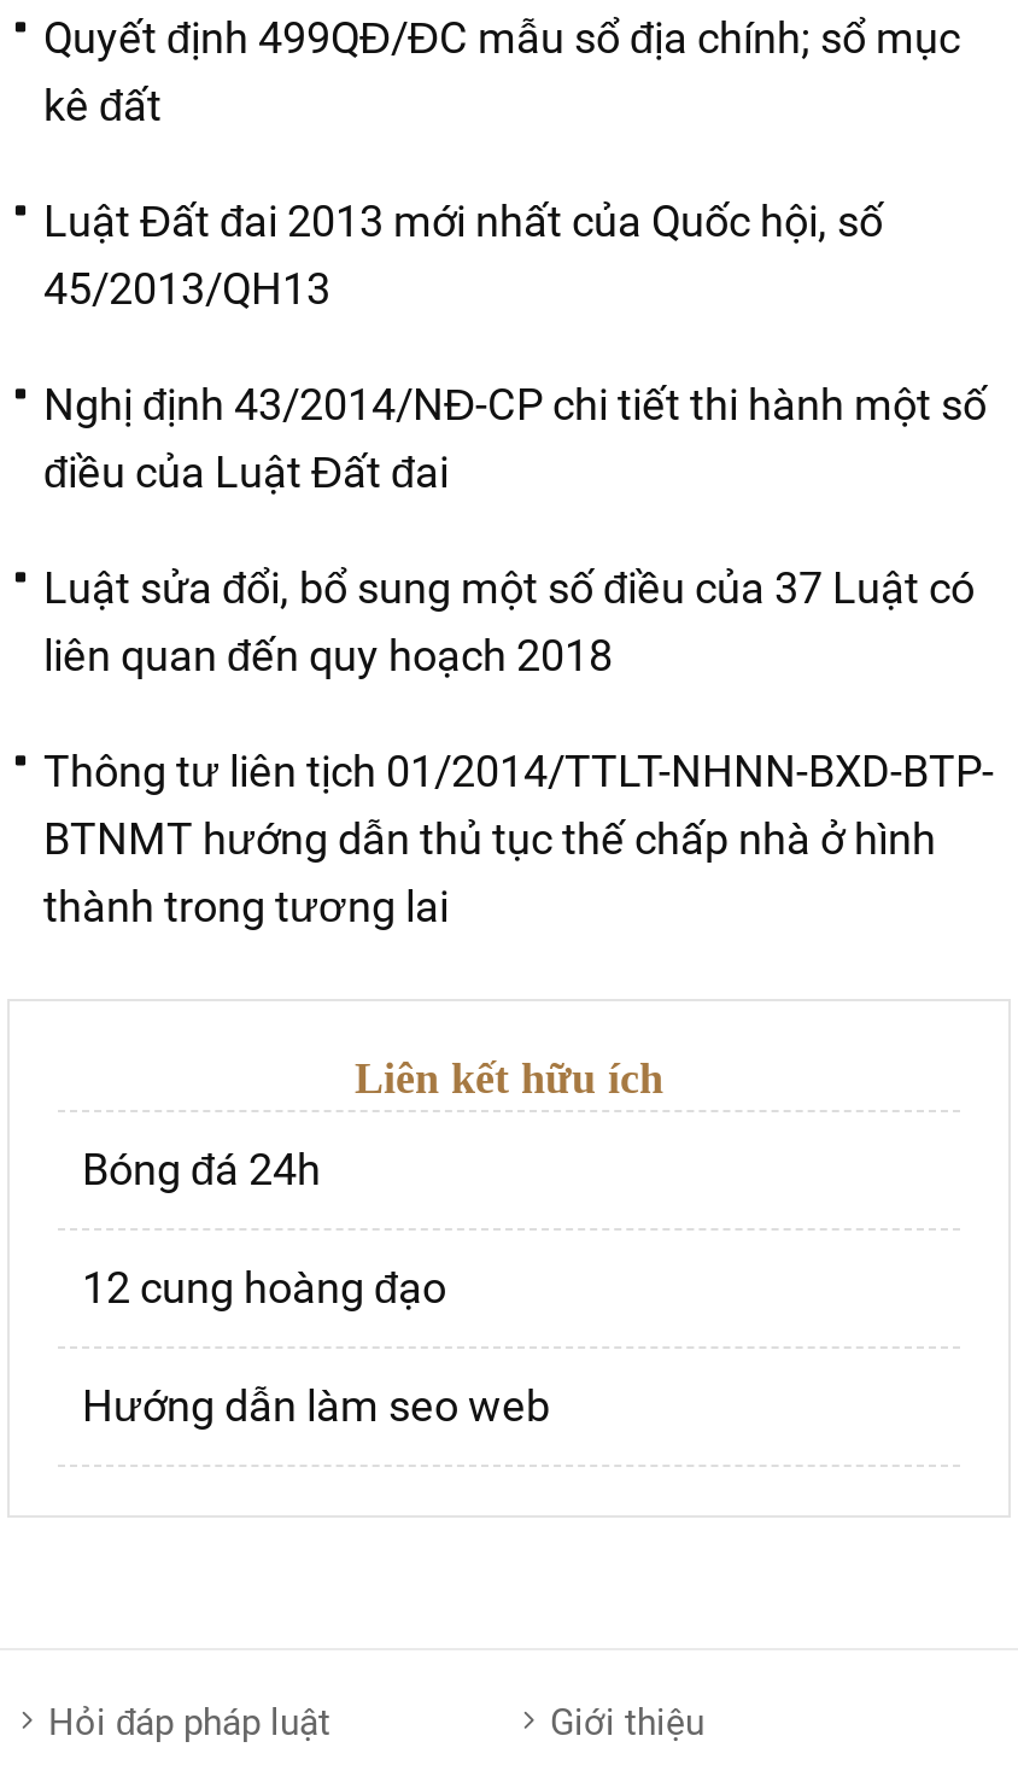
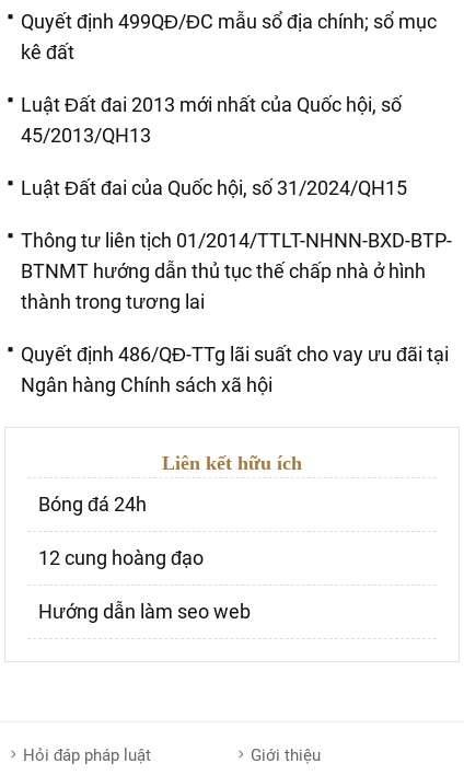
- Nghị định 43/2014/NĐ-CP chi tiết thi hành một số
- điều của Luật Đất đai
- Luật sửa đổi, bổ sung một số điều của 37 Luật có
- liên quan đến quy hoạch 2018
+ Luật Đất đai của Quốc hội, số 31/2024/QH15

moved up: Thông tư liên tịch 01/2014/TTLT-NHNN-BXD-BTP- | BTNMT hướng dẫn thủ tục thế chấp nhà ở hình | thành trong tương lai

+ Quyết định 486/QĐ-TTg lãi suất cho vay ưu đãi tại
+ Ngân hàng Chính sách xã hội
